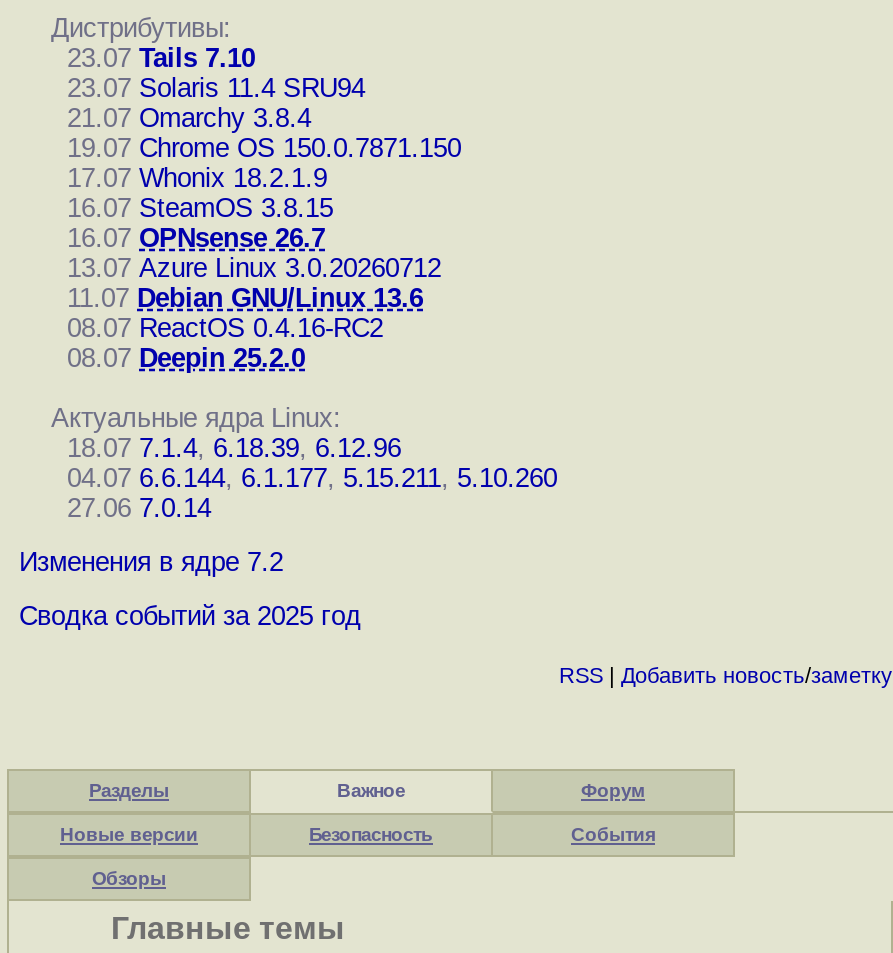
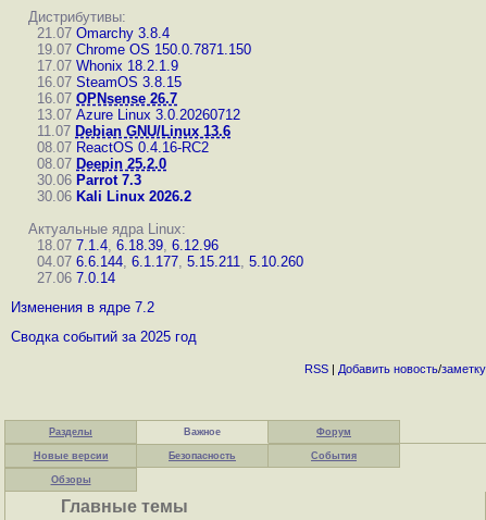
- 23.07 Tails 7.10
- 23.07 Solaris 11.4 SRU94

moved up: 21.07 Omarchy 3.8.4 | 19.07 Chrome OS 150.0.7871.150 | 17.07 Whonix 18.2.1.9 | ... | 08.07 ReactOS 0.4.16-RC2 | 08.07 Deepin 25.2.0

+ 30.06 Parrot 7.3
+ 30.06 Kali Linux 2026.2
